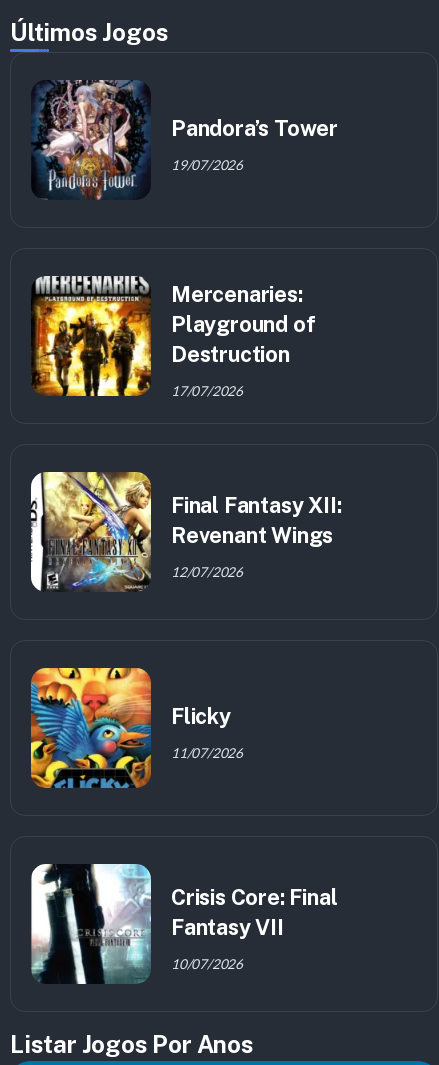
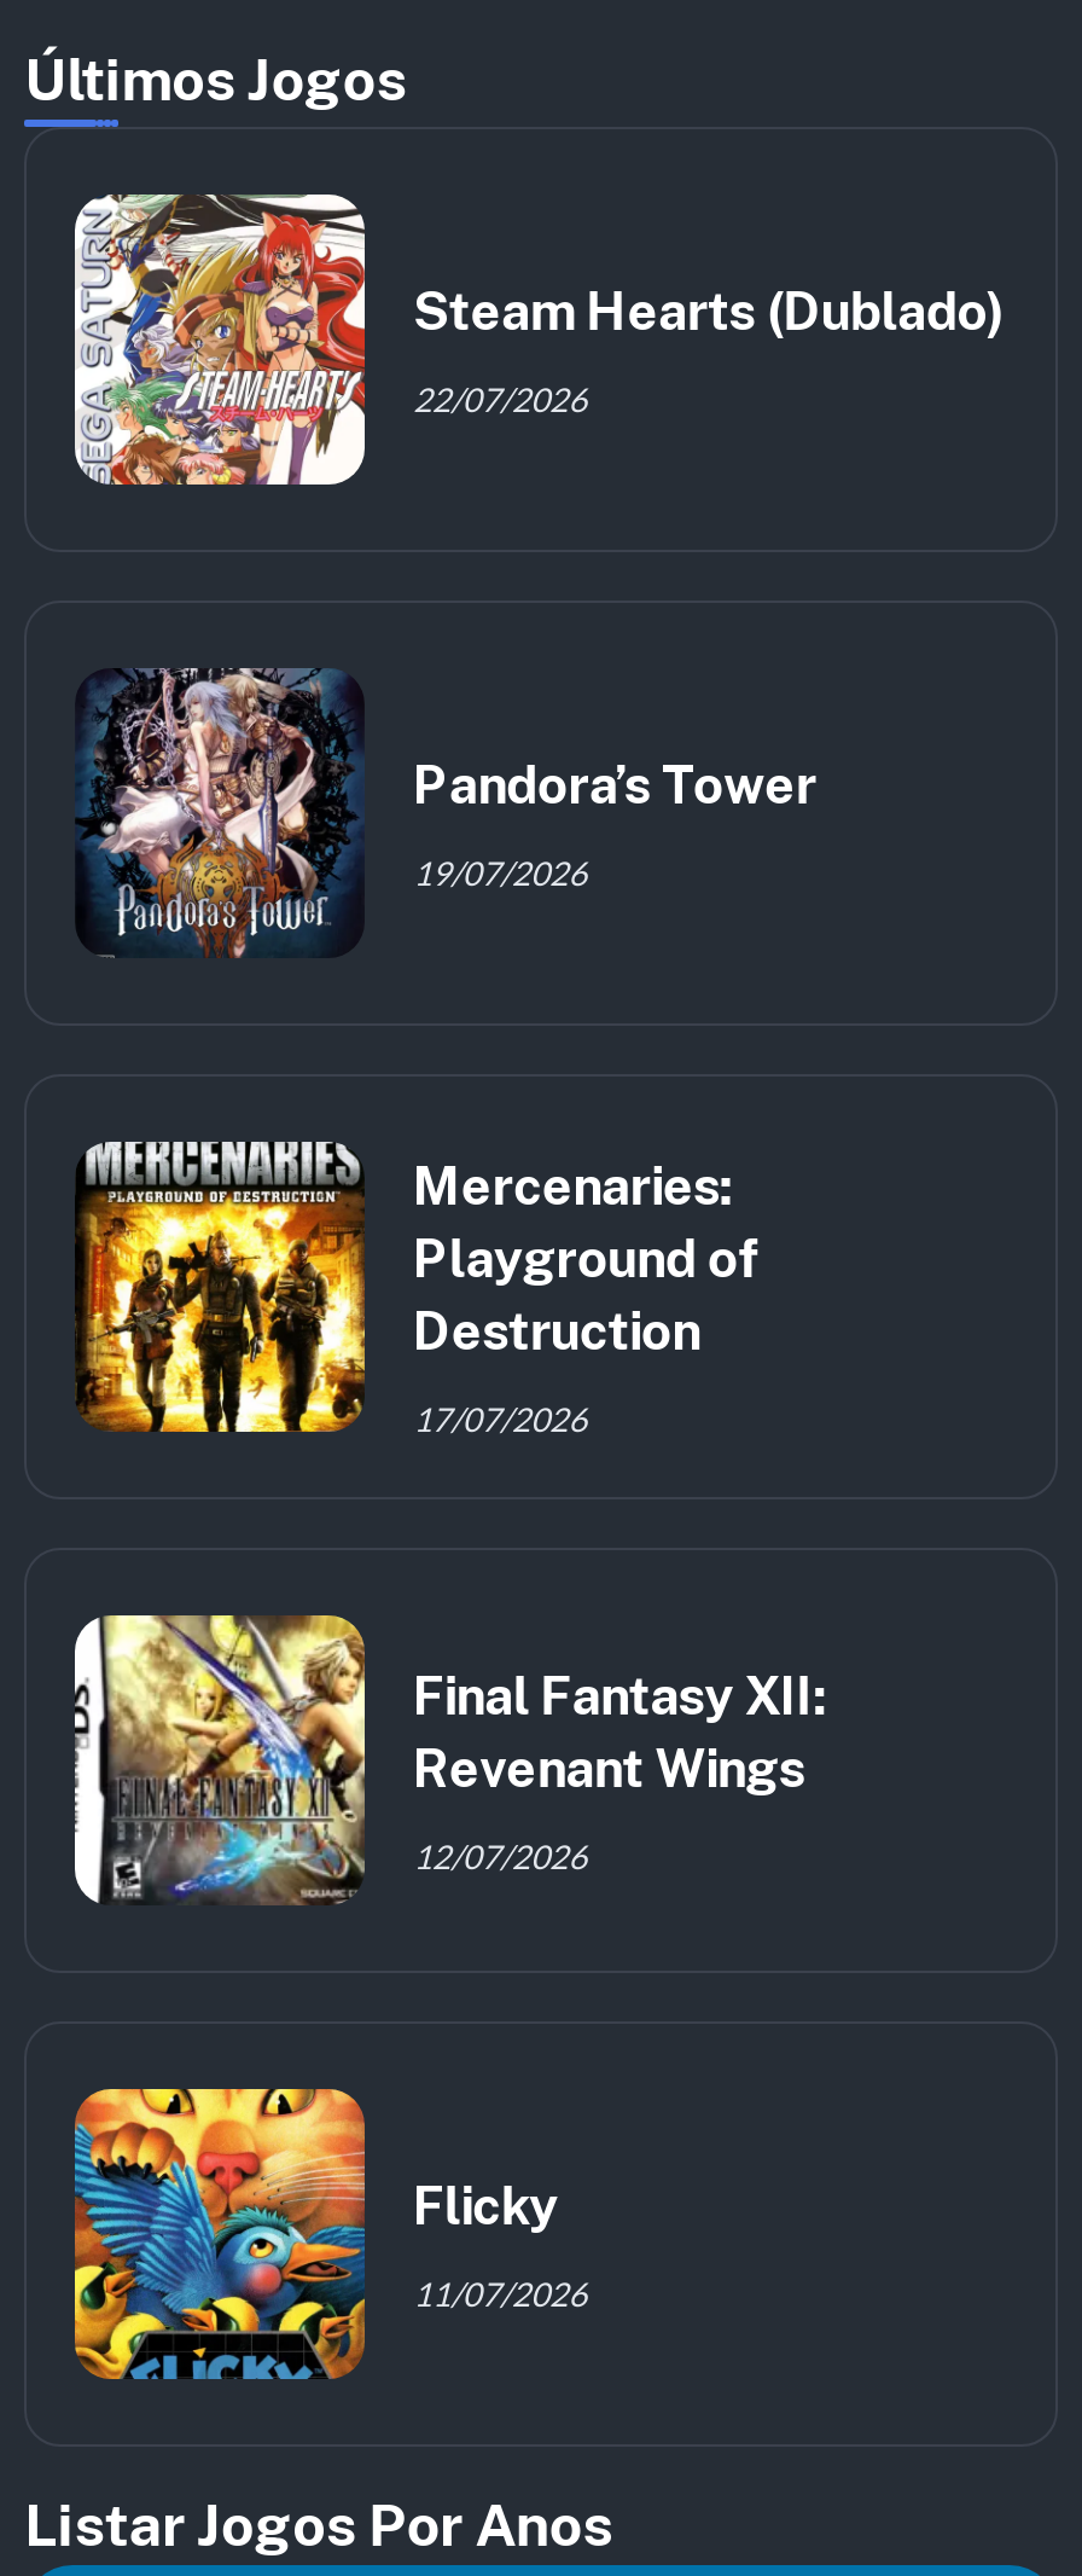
+ [image]
+ Steam Hearts (Dublado)
+ 22/07/2026

moved down: [image] | Pandora’s Tower | 19/07/2026 | ... | Flicky | 11/07/2026

- [image]
- Crisis Core: Final
- Fantasy VII
- 10/07/2026
